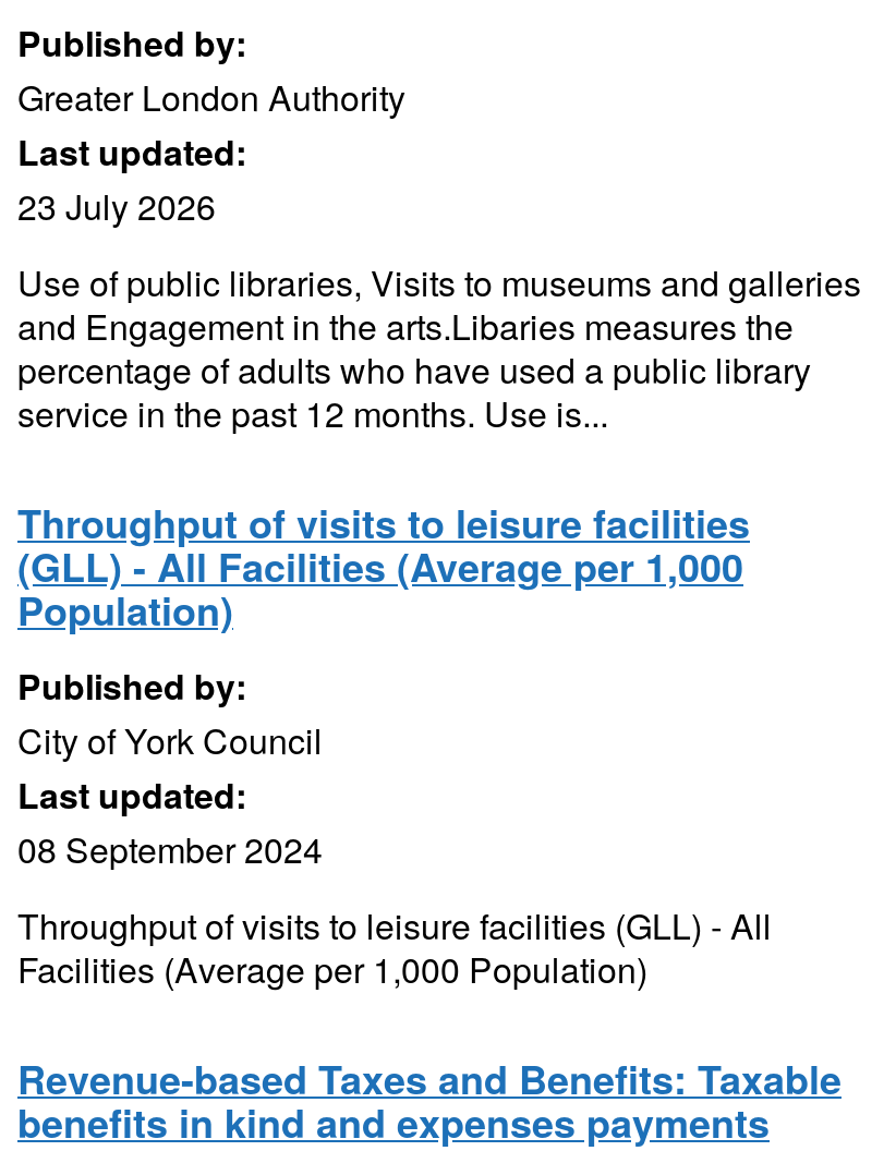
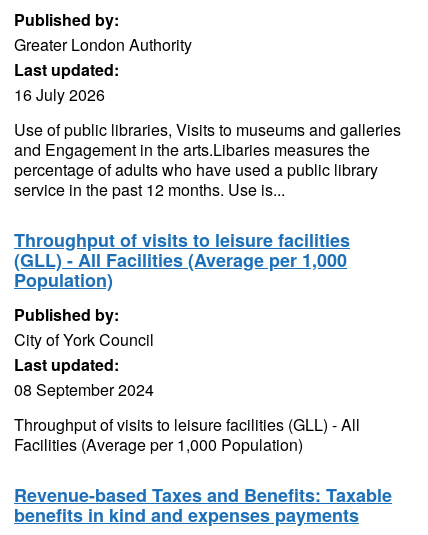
- 23 July 2026
+ 16 July 2026
